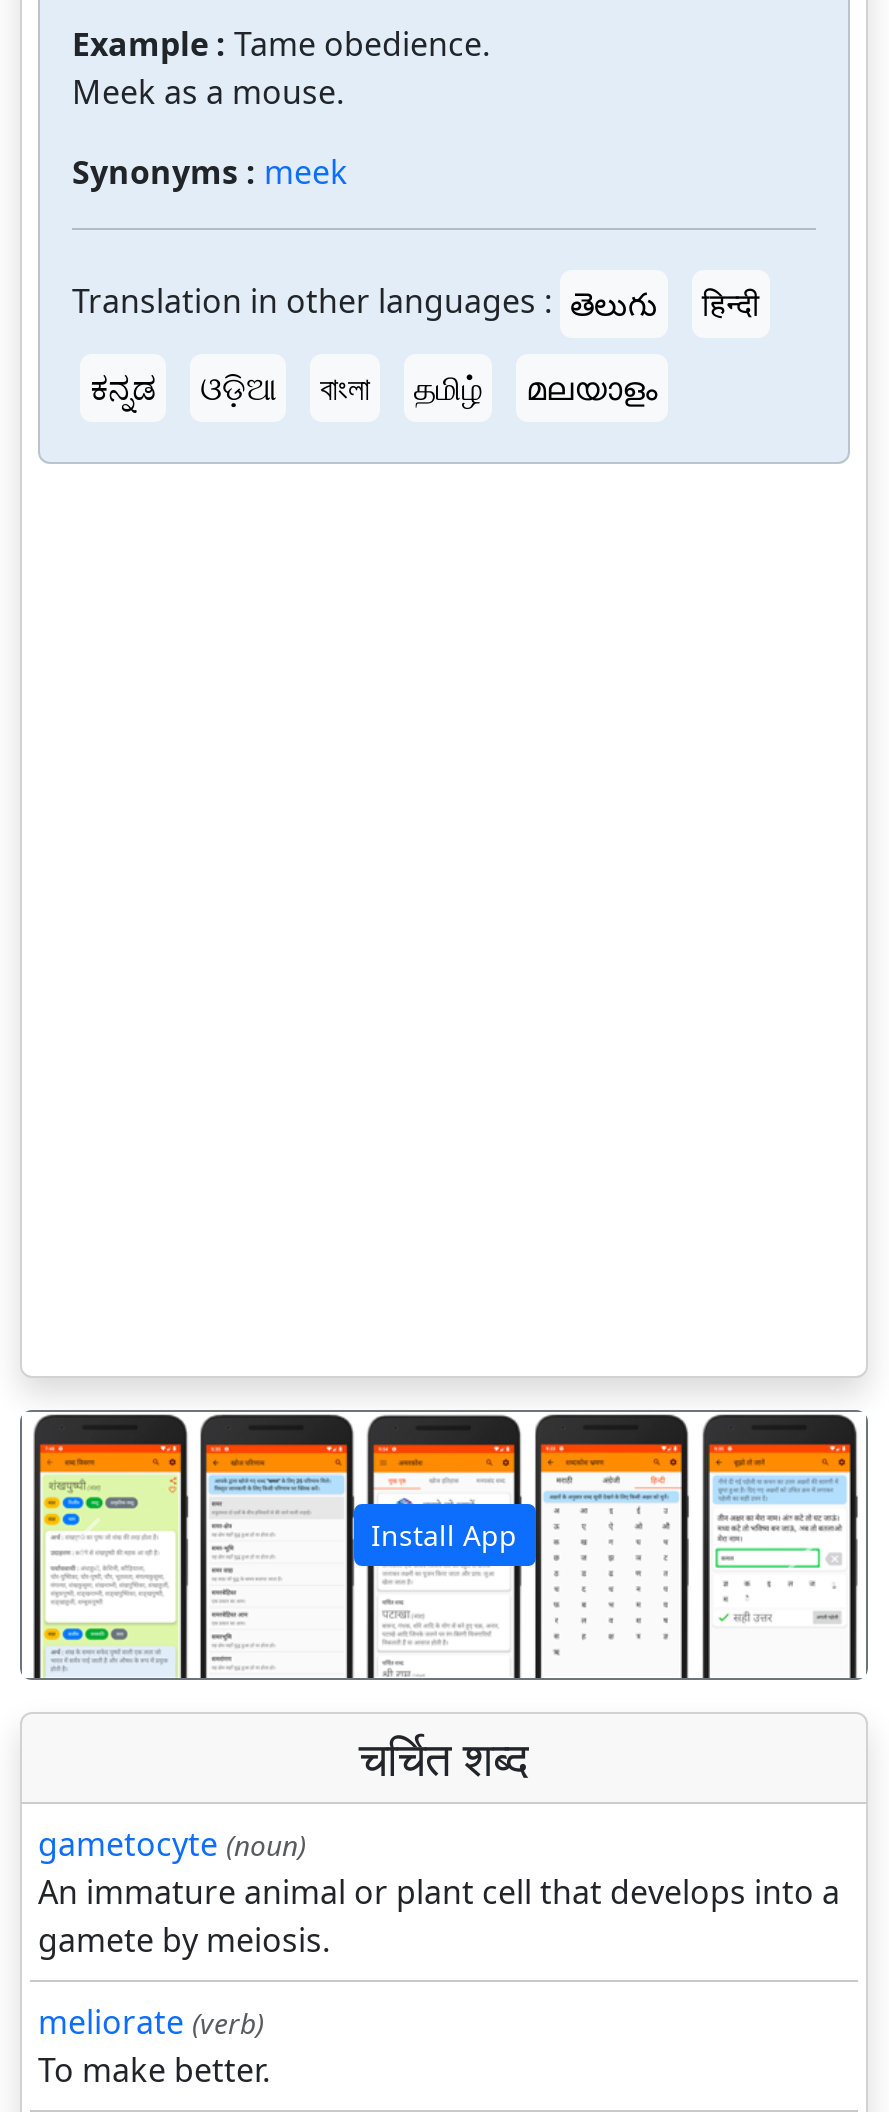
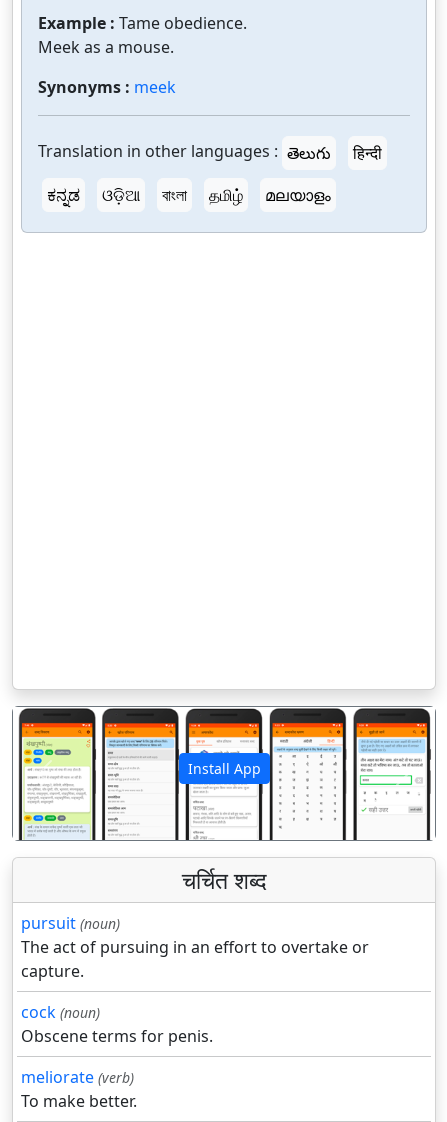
- gametocyte (noun)
- An immature animal or plant cell that develops into a
- gamete by meiosis.
+ pursuit (noun)
+ The act of pursuing in an effort to overtake or
+ capture.
+ cock (noun)
+ Obscene terms for penis.
